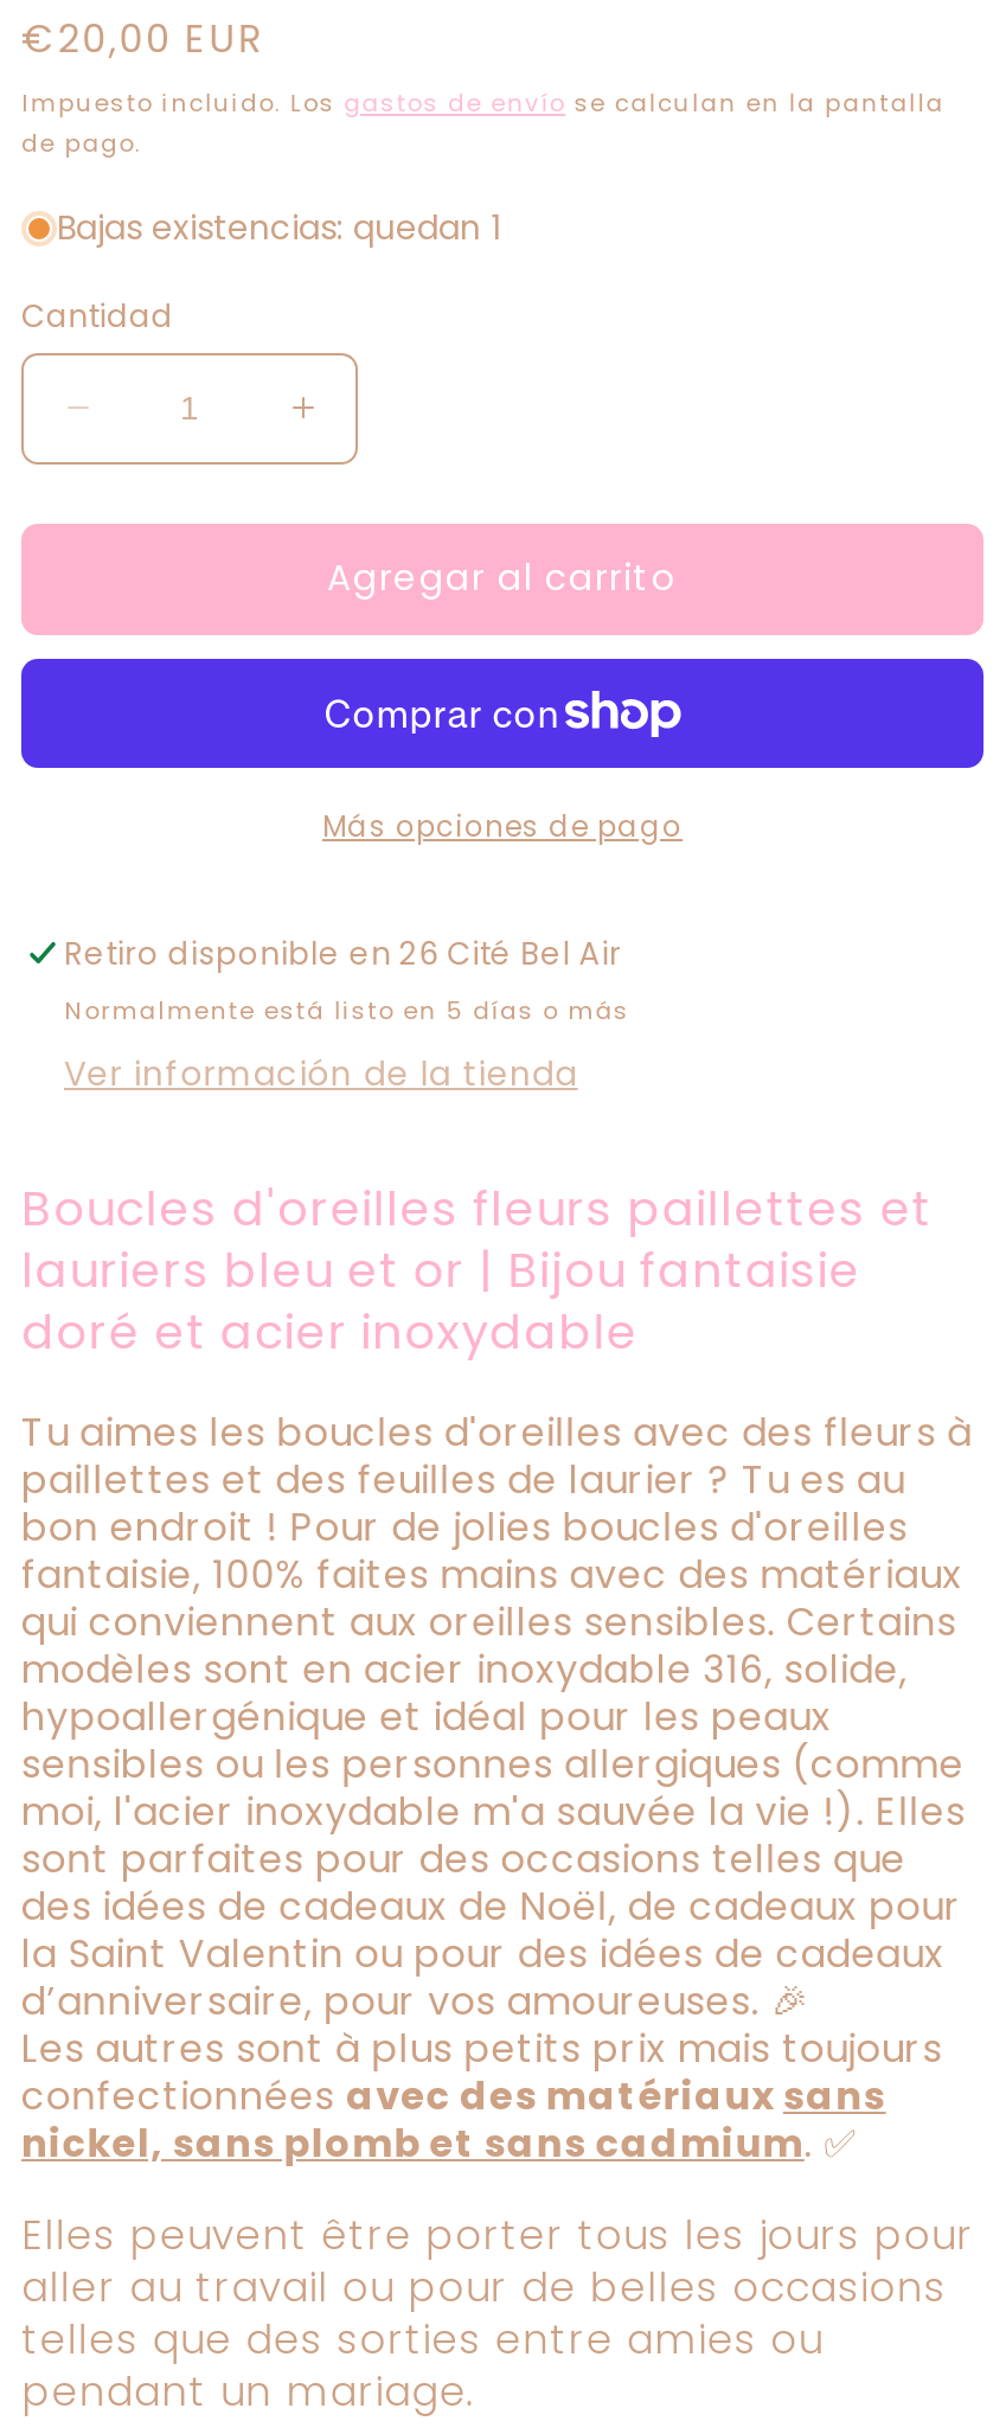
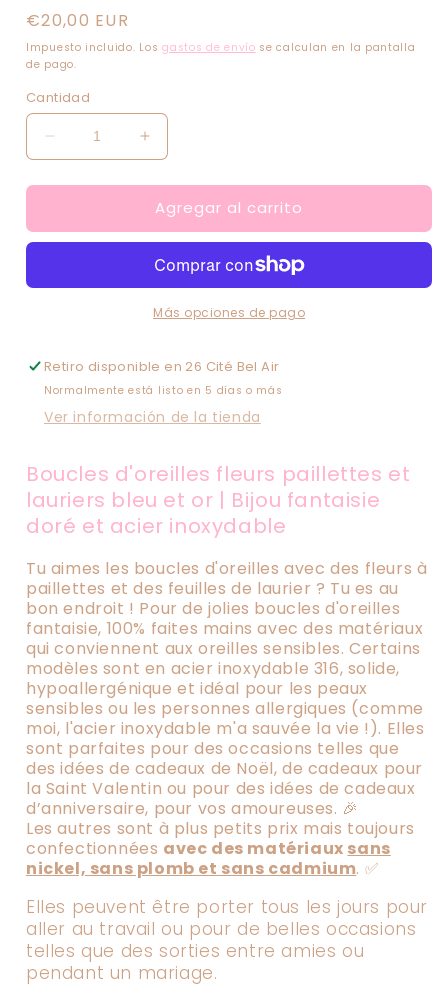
- Bajas existencias: quedan 1
